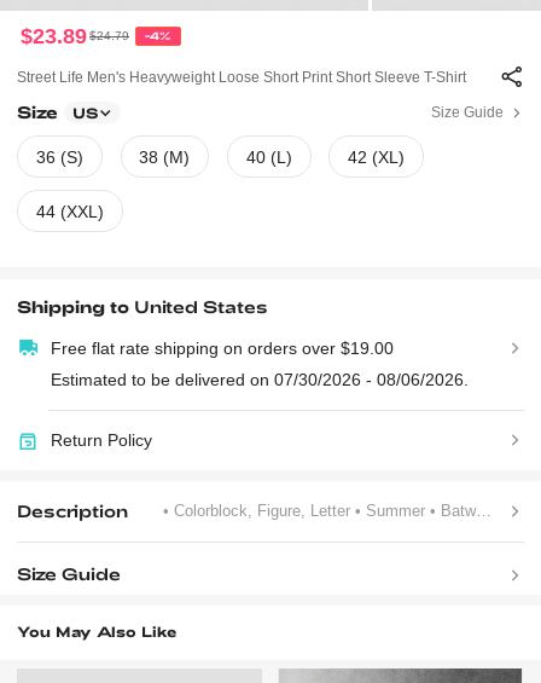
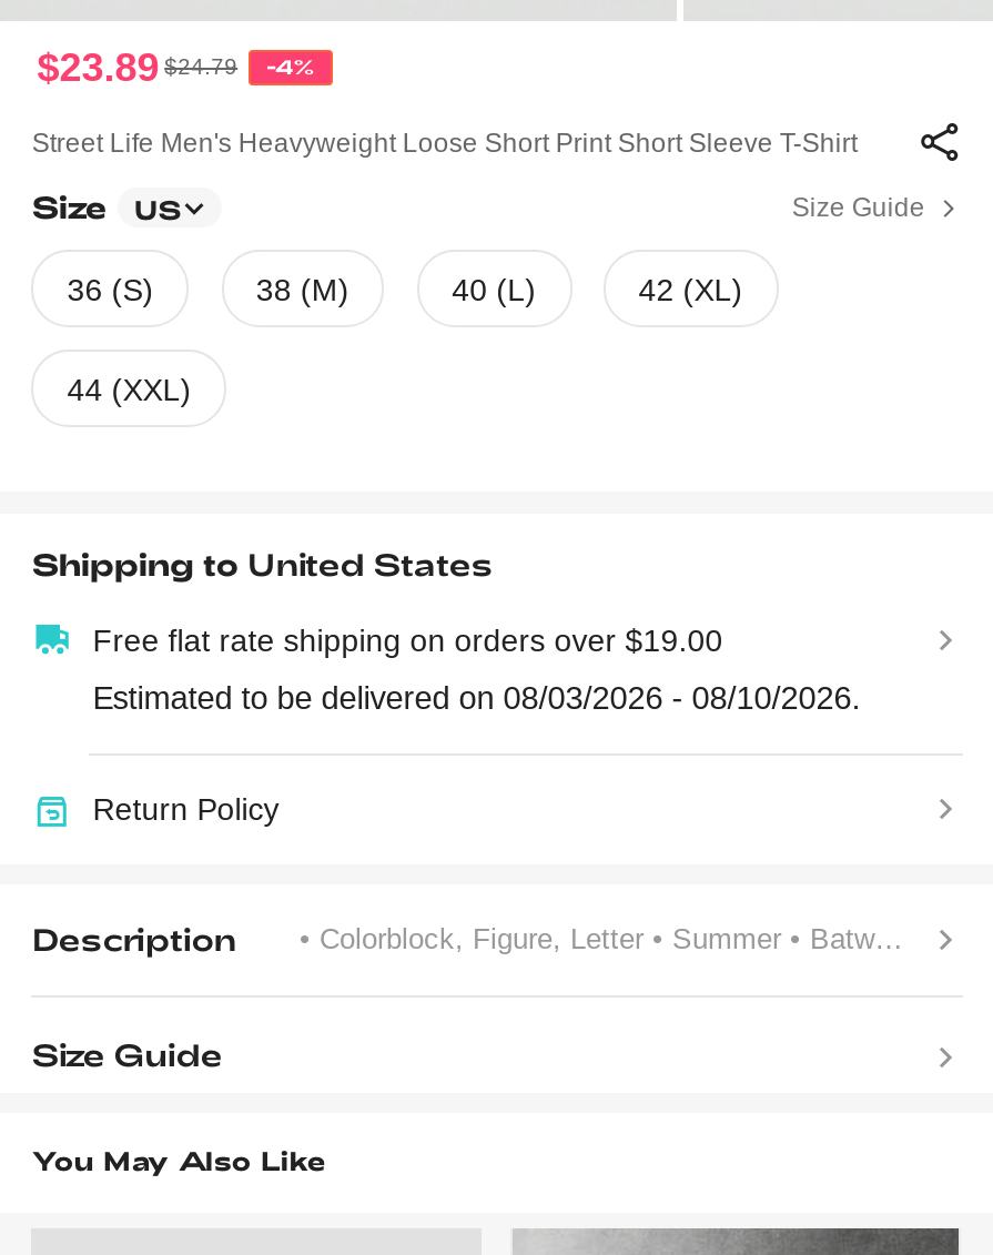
- Estimated to be delivered on 07/30/2026 - 08/06/2026.
+ Estimated to be delivered on 08/03/2026 - 08/10/2026.
